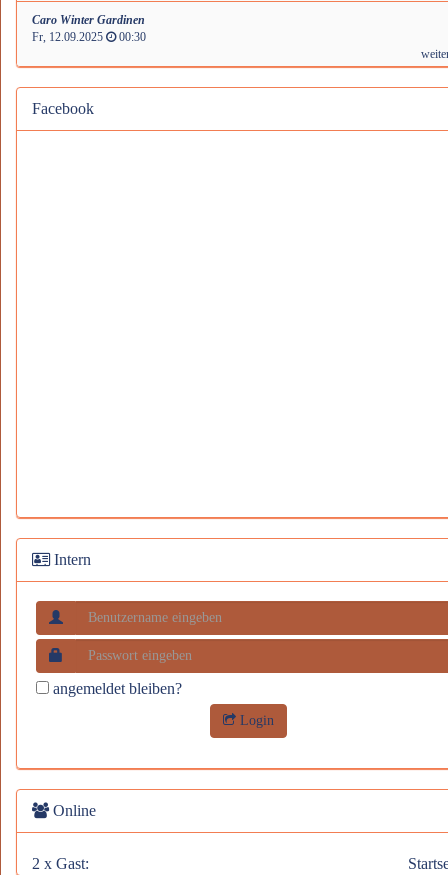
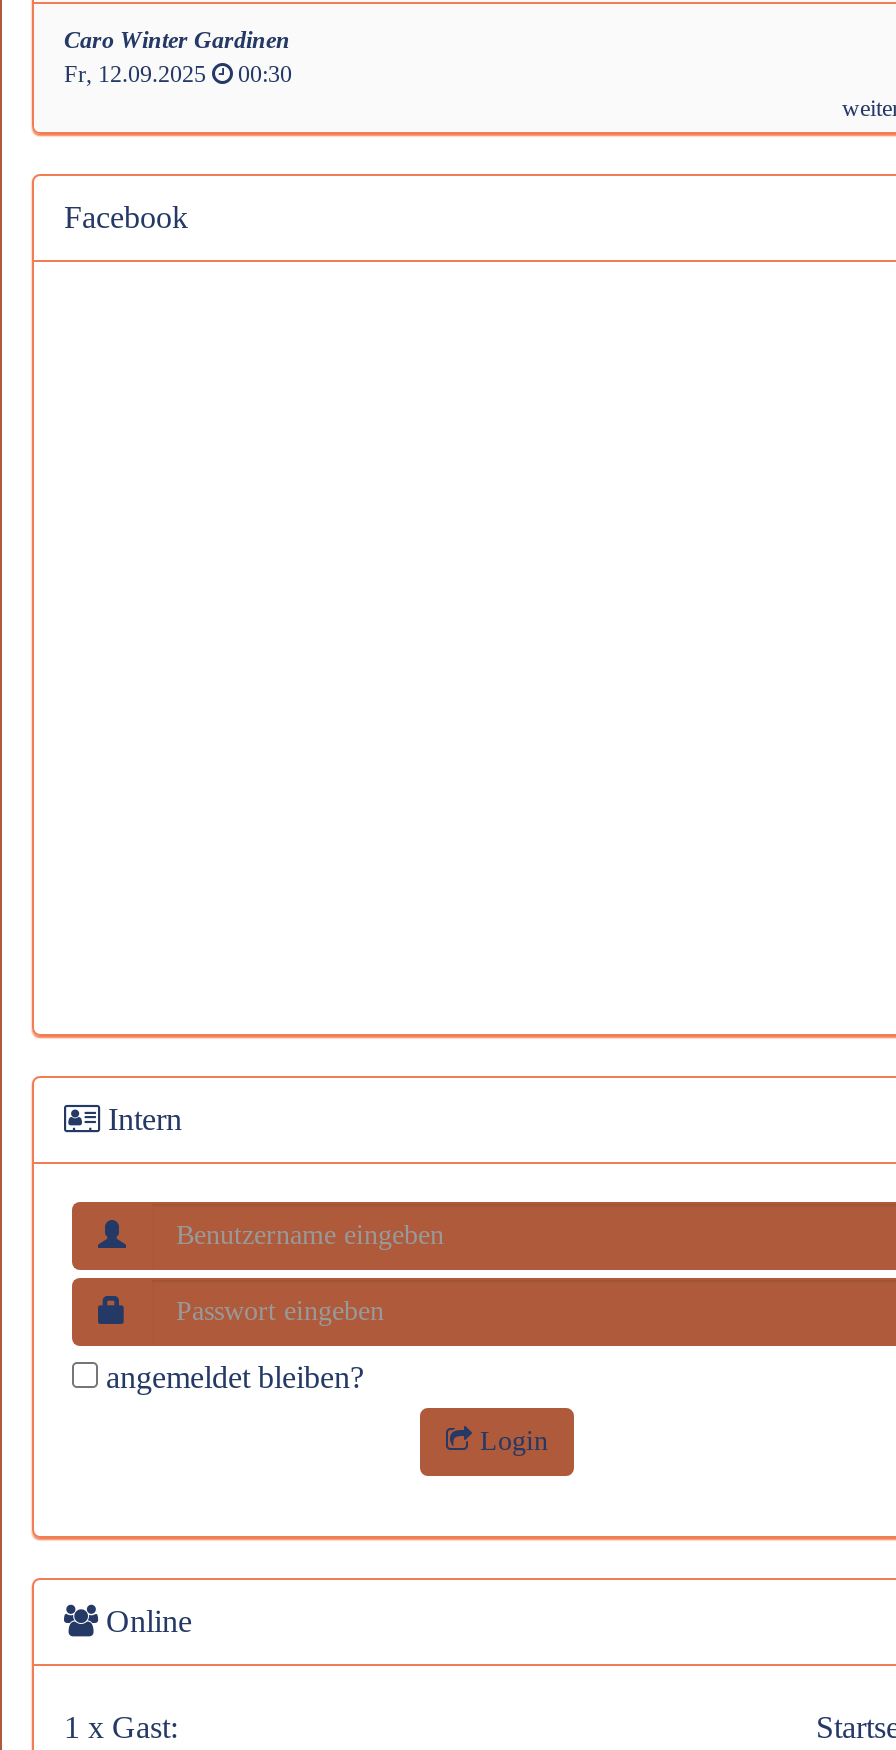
- 2 x Gast:
+ 1 x Gast:
